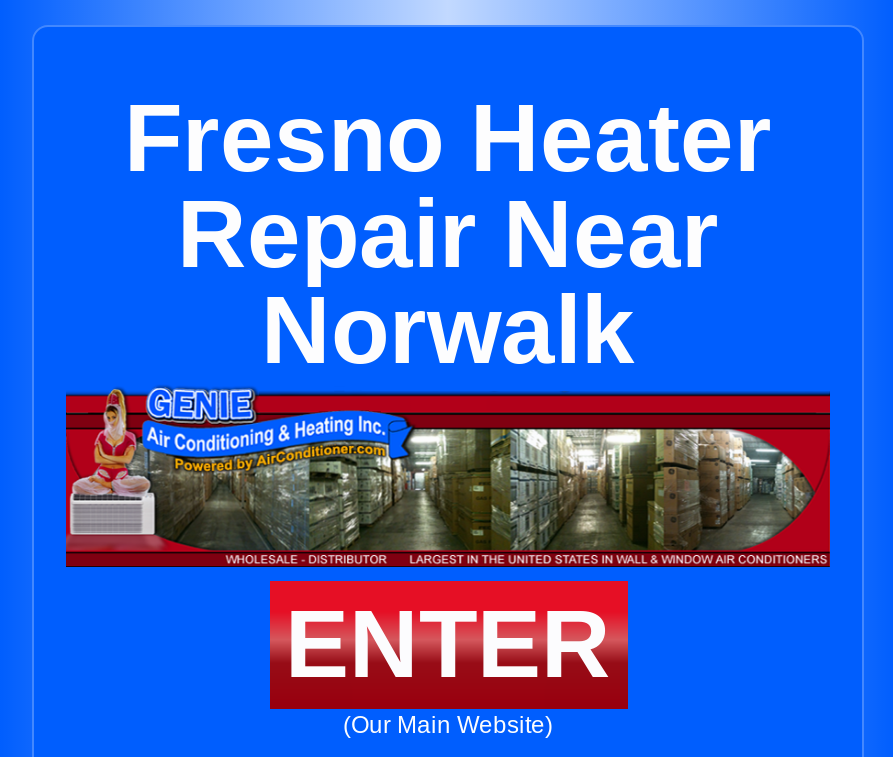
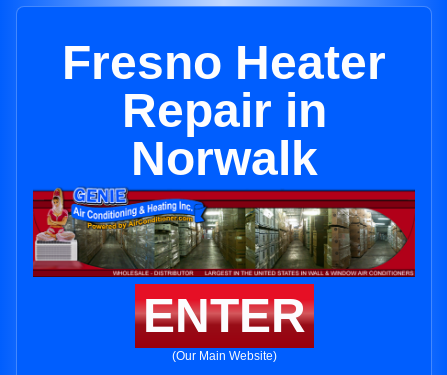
- Repair Near
+ Repair in
